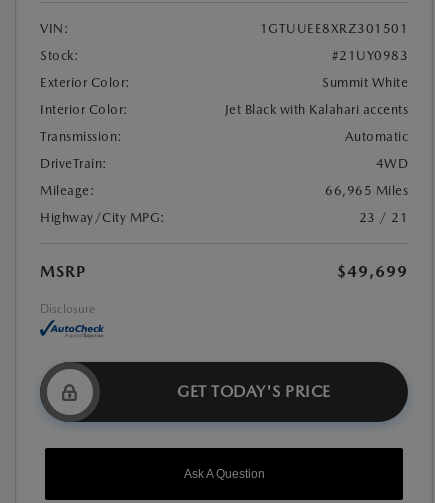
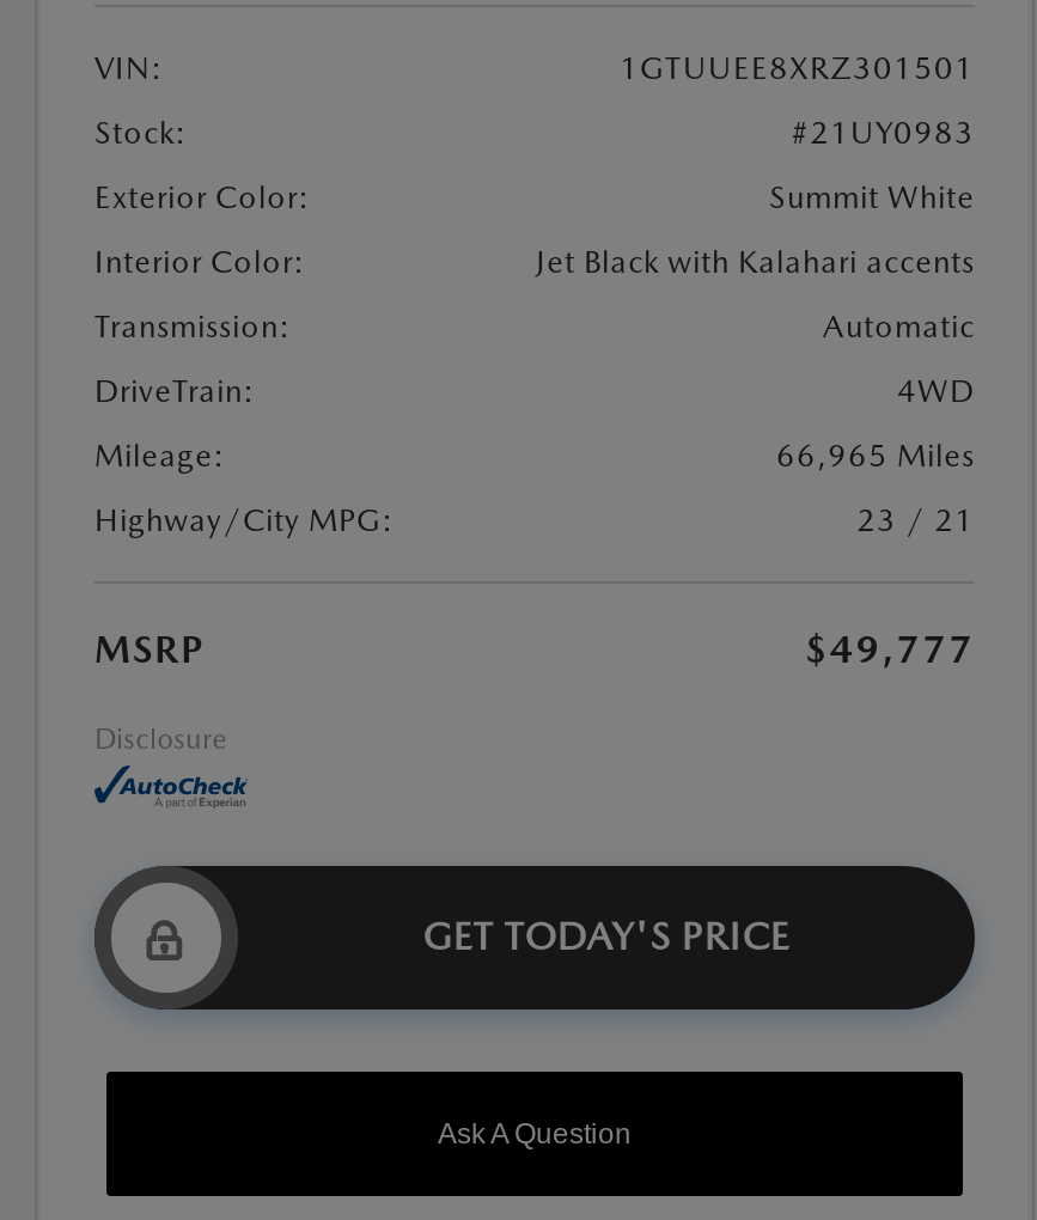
- $49,699
+ $49,777
